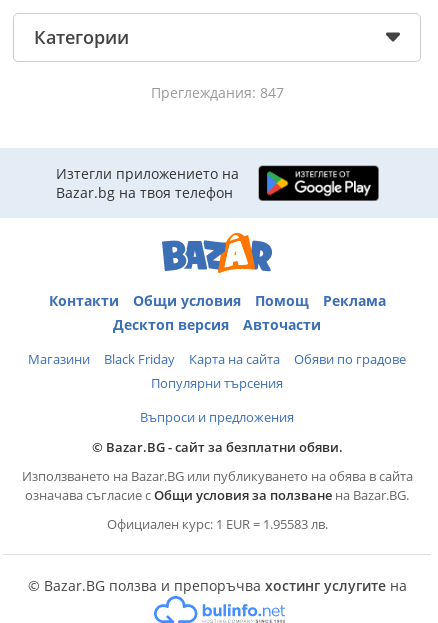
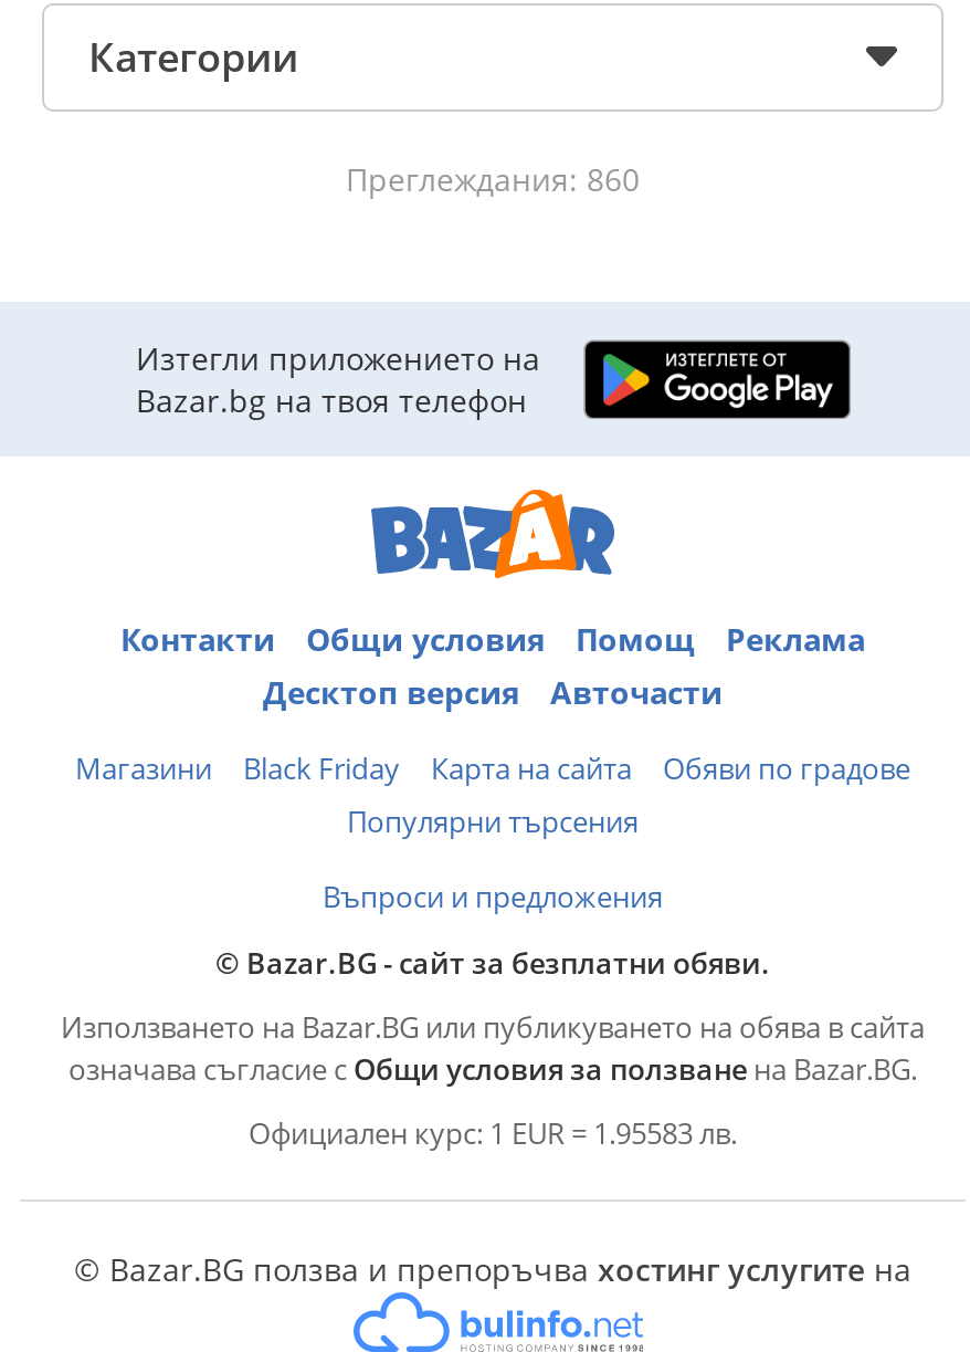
- Преглеждания: 847
+ Преглеждания: 860
